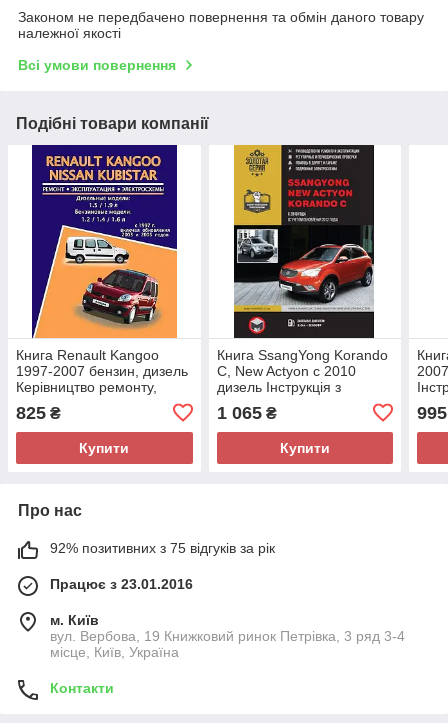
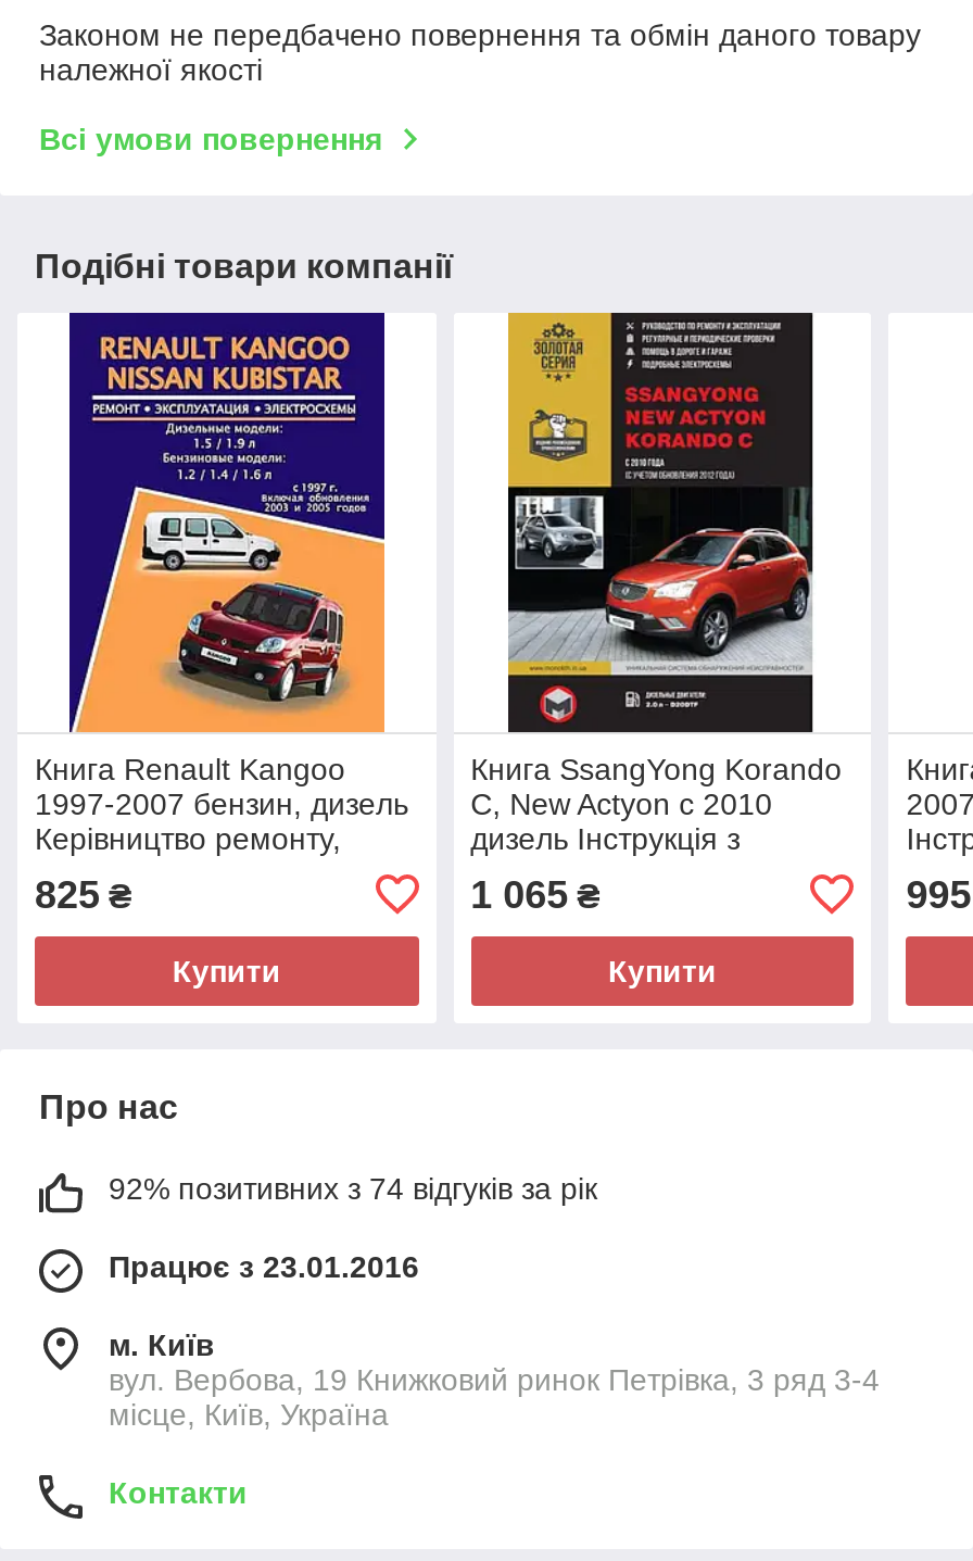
- 92% позитивних з 75 відгуків за рік
+ 92% позитивних з 74 відгуків за рік
